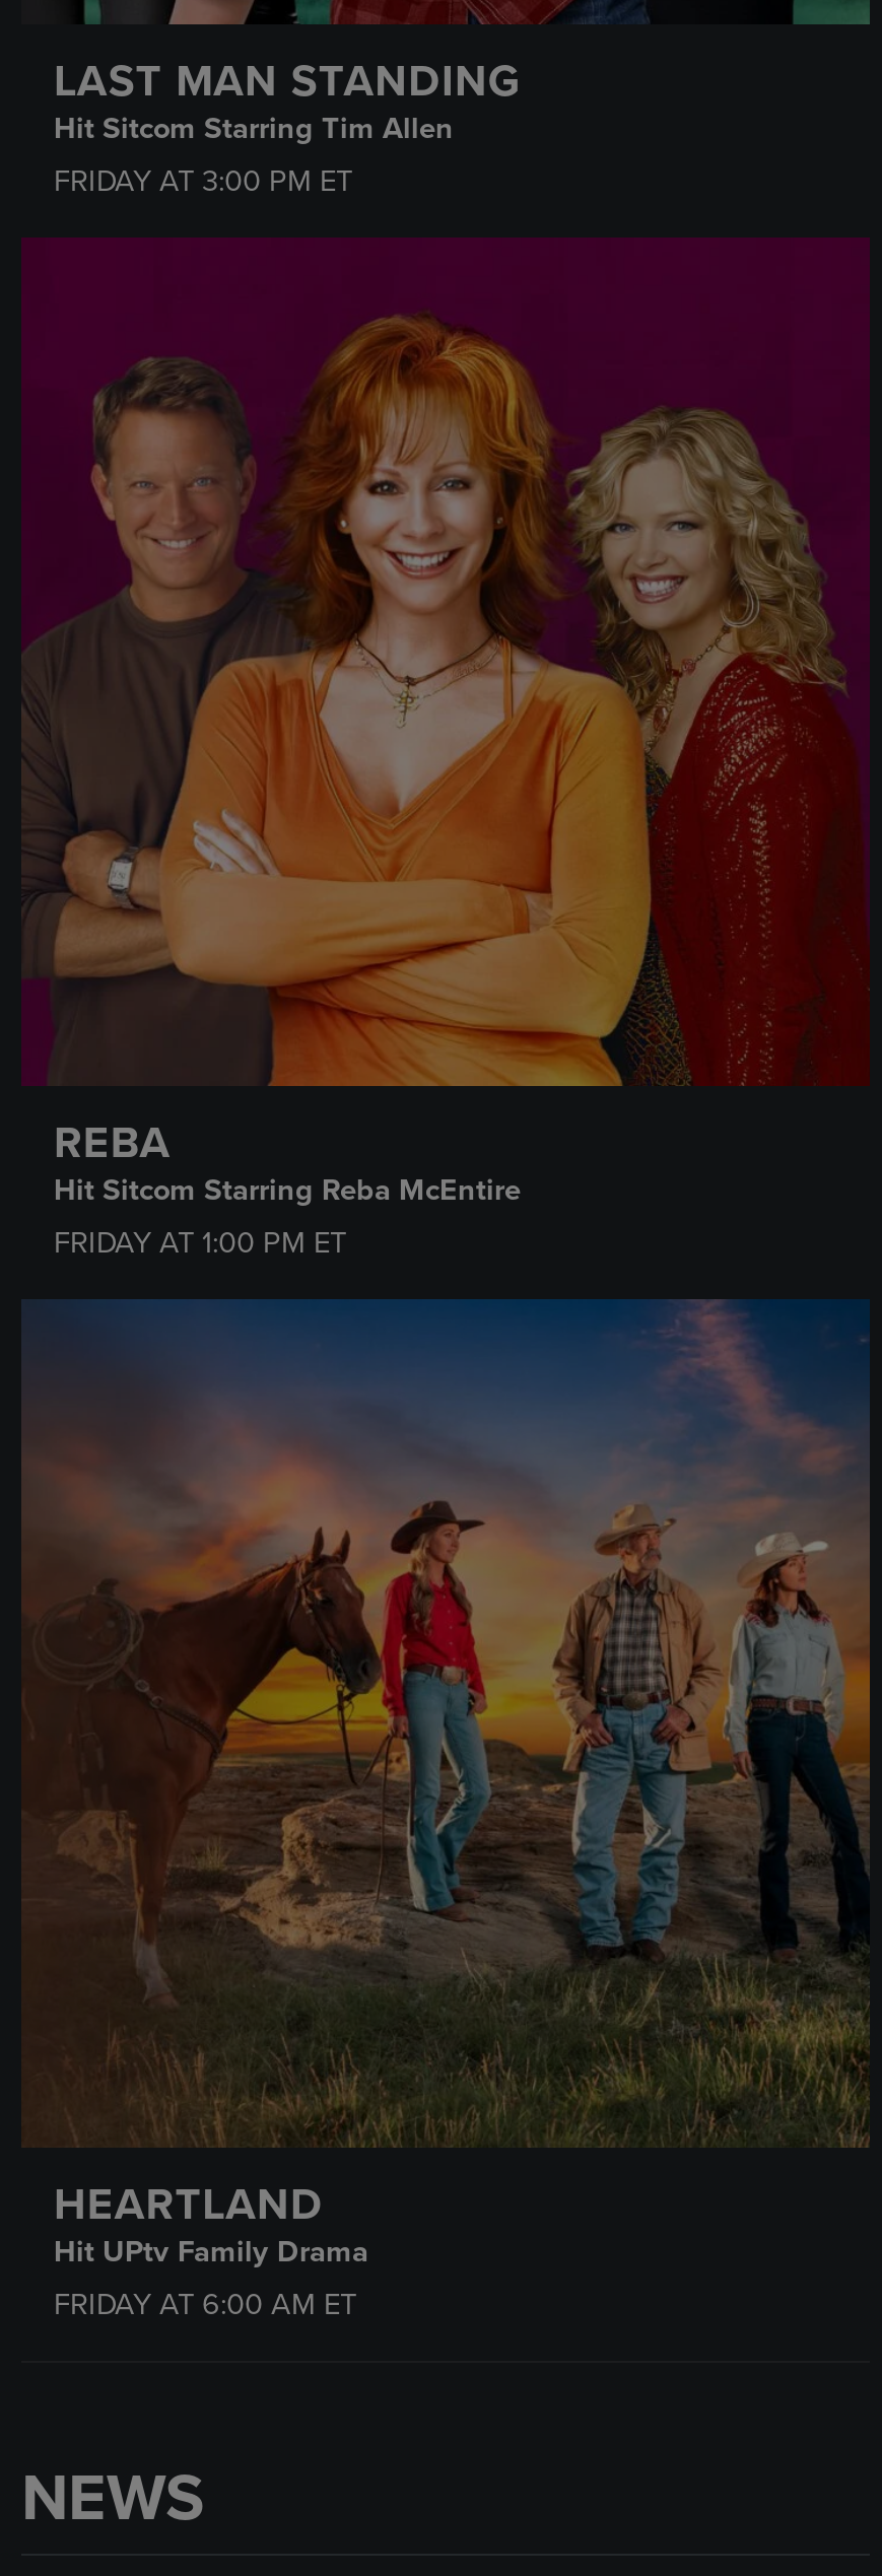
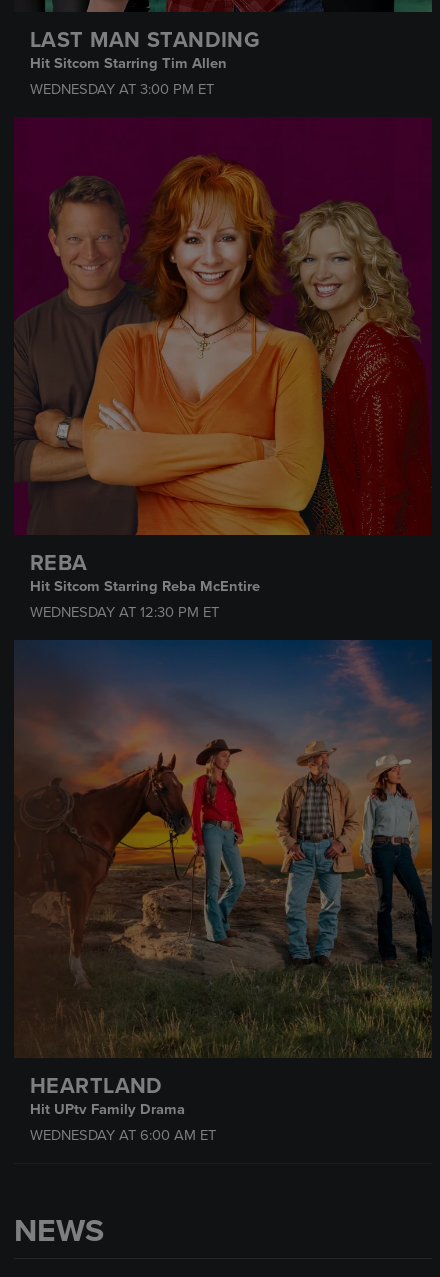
- FRIDAY AT 3:00 PM ET
+ WEDNESDAY AT 3:00 PM ET

- FRIDAY AT 1:00 PM ET
+ WEDNESDAY AT 12:30 PM ET

- FRIDAY AT 6:00 AM ET
+ WEDNESDAY AT 6:00 AM ET
